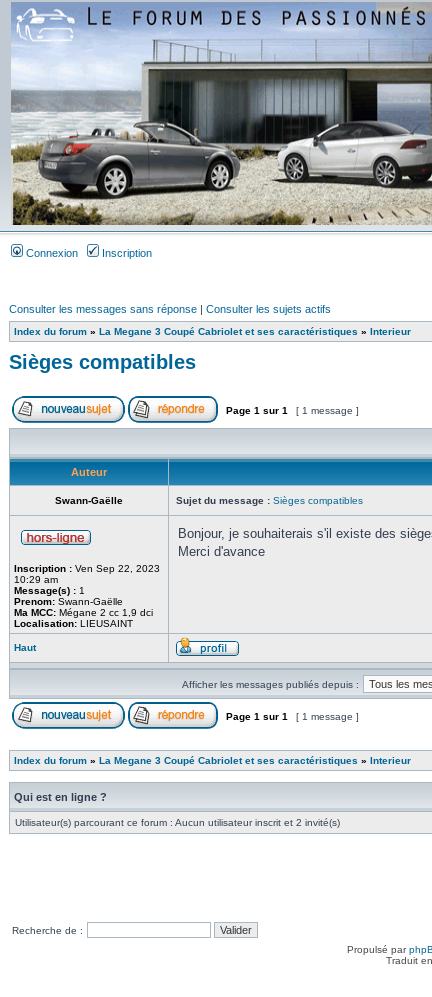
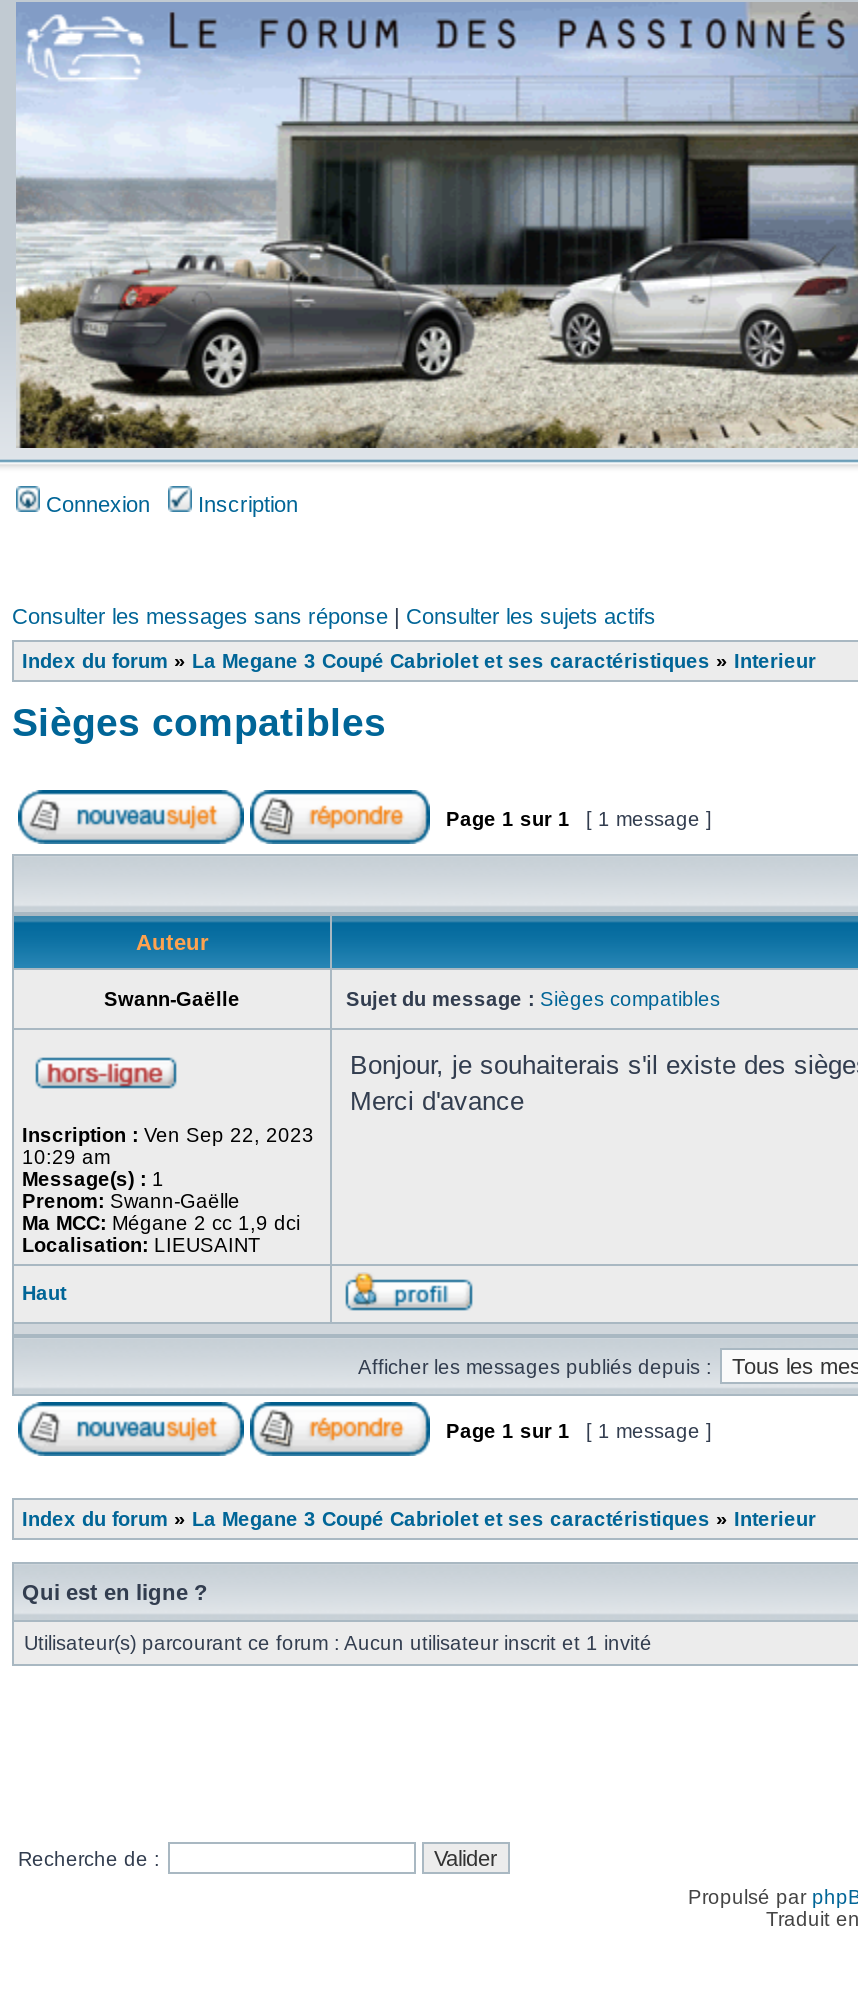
- Utilisateur(s) parcourant ce forum : Aucun utilisateur inscrit et 2 invité(s)
+ Utilisateur(s) parcourant ce forum : Aucun utilisateur inscrit et 1 invité
